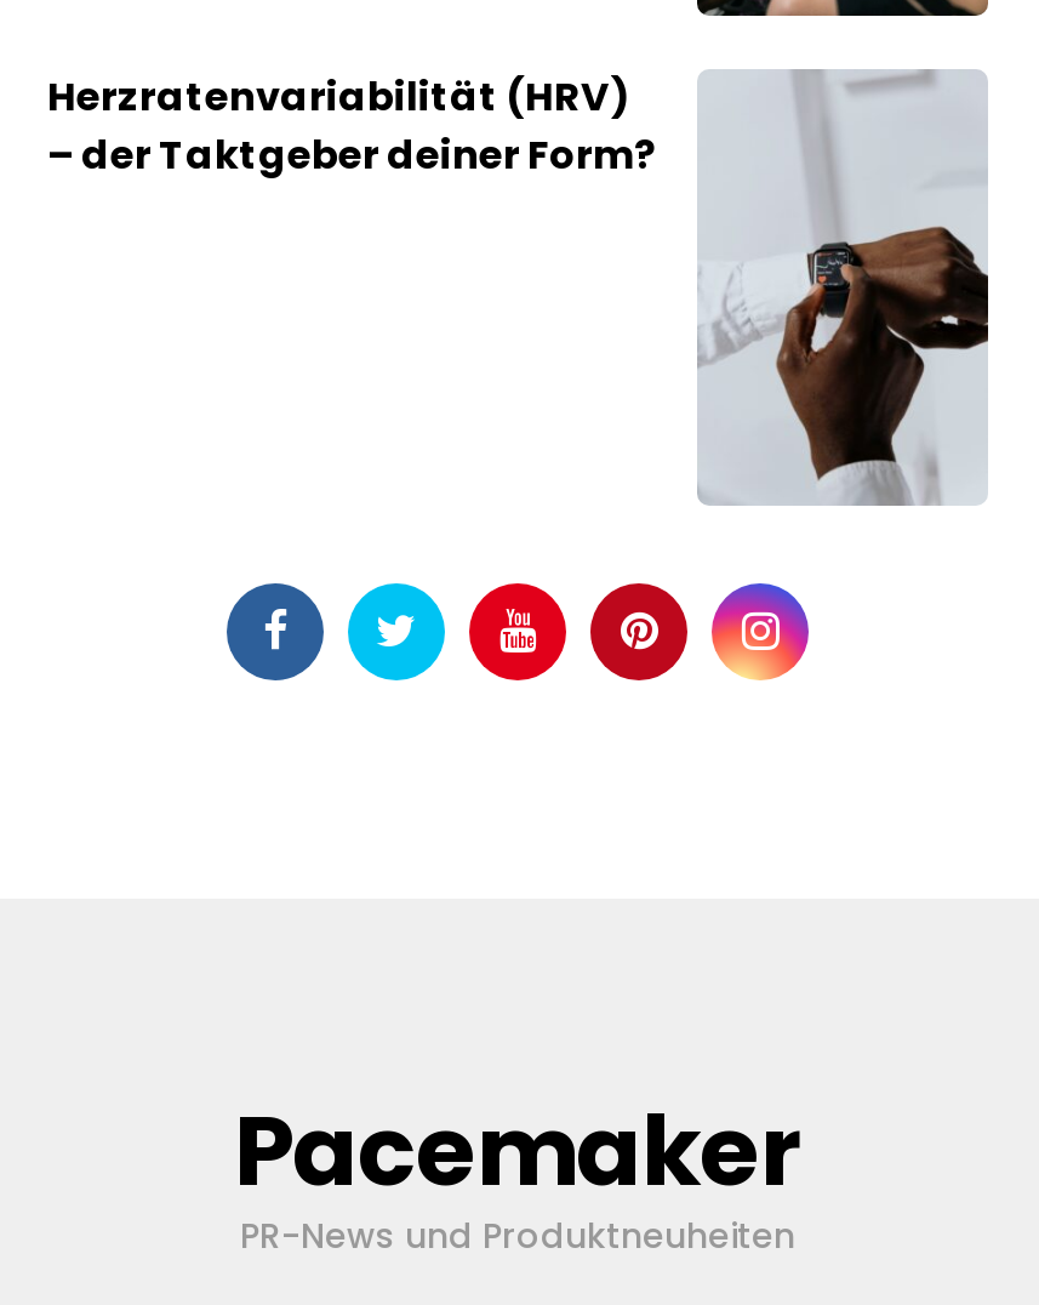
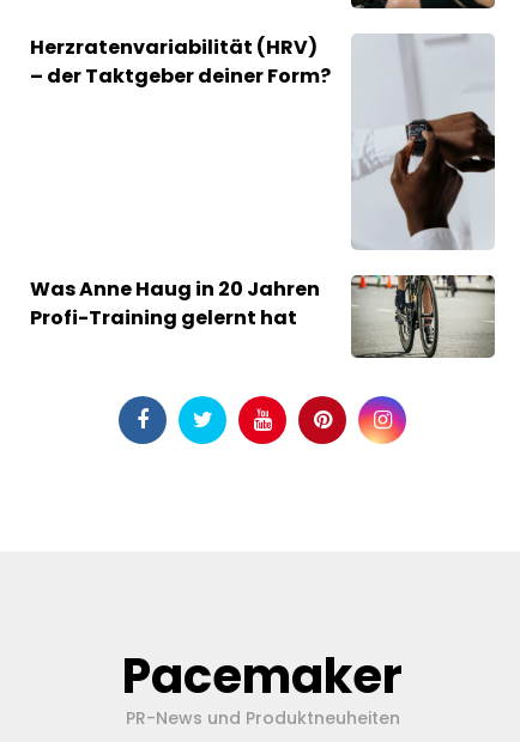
+ [image]
+ Was Anne Haug in 20 Jahren
+ Profi-Training gelernt hat
